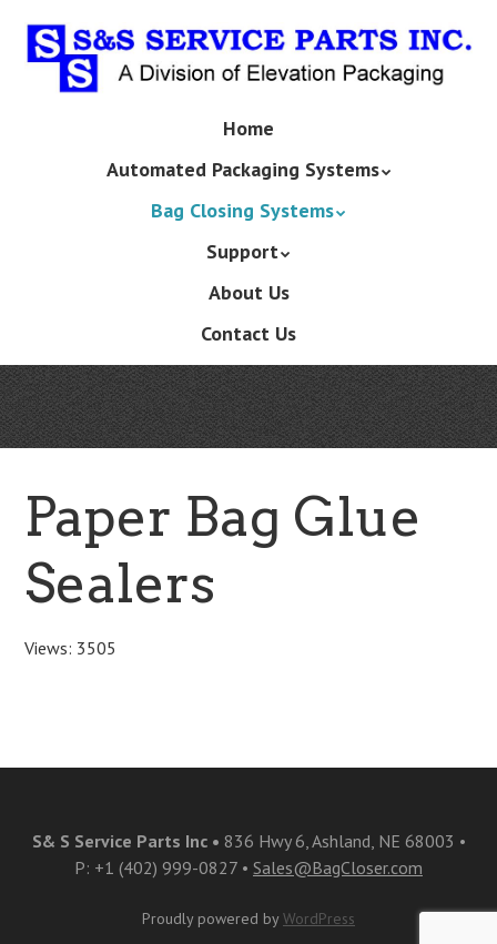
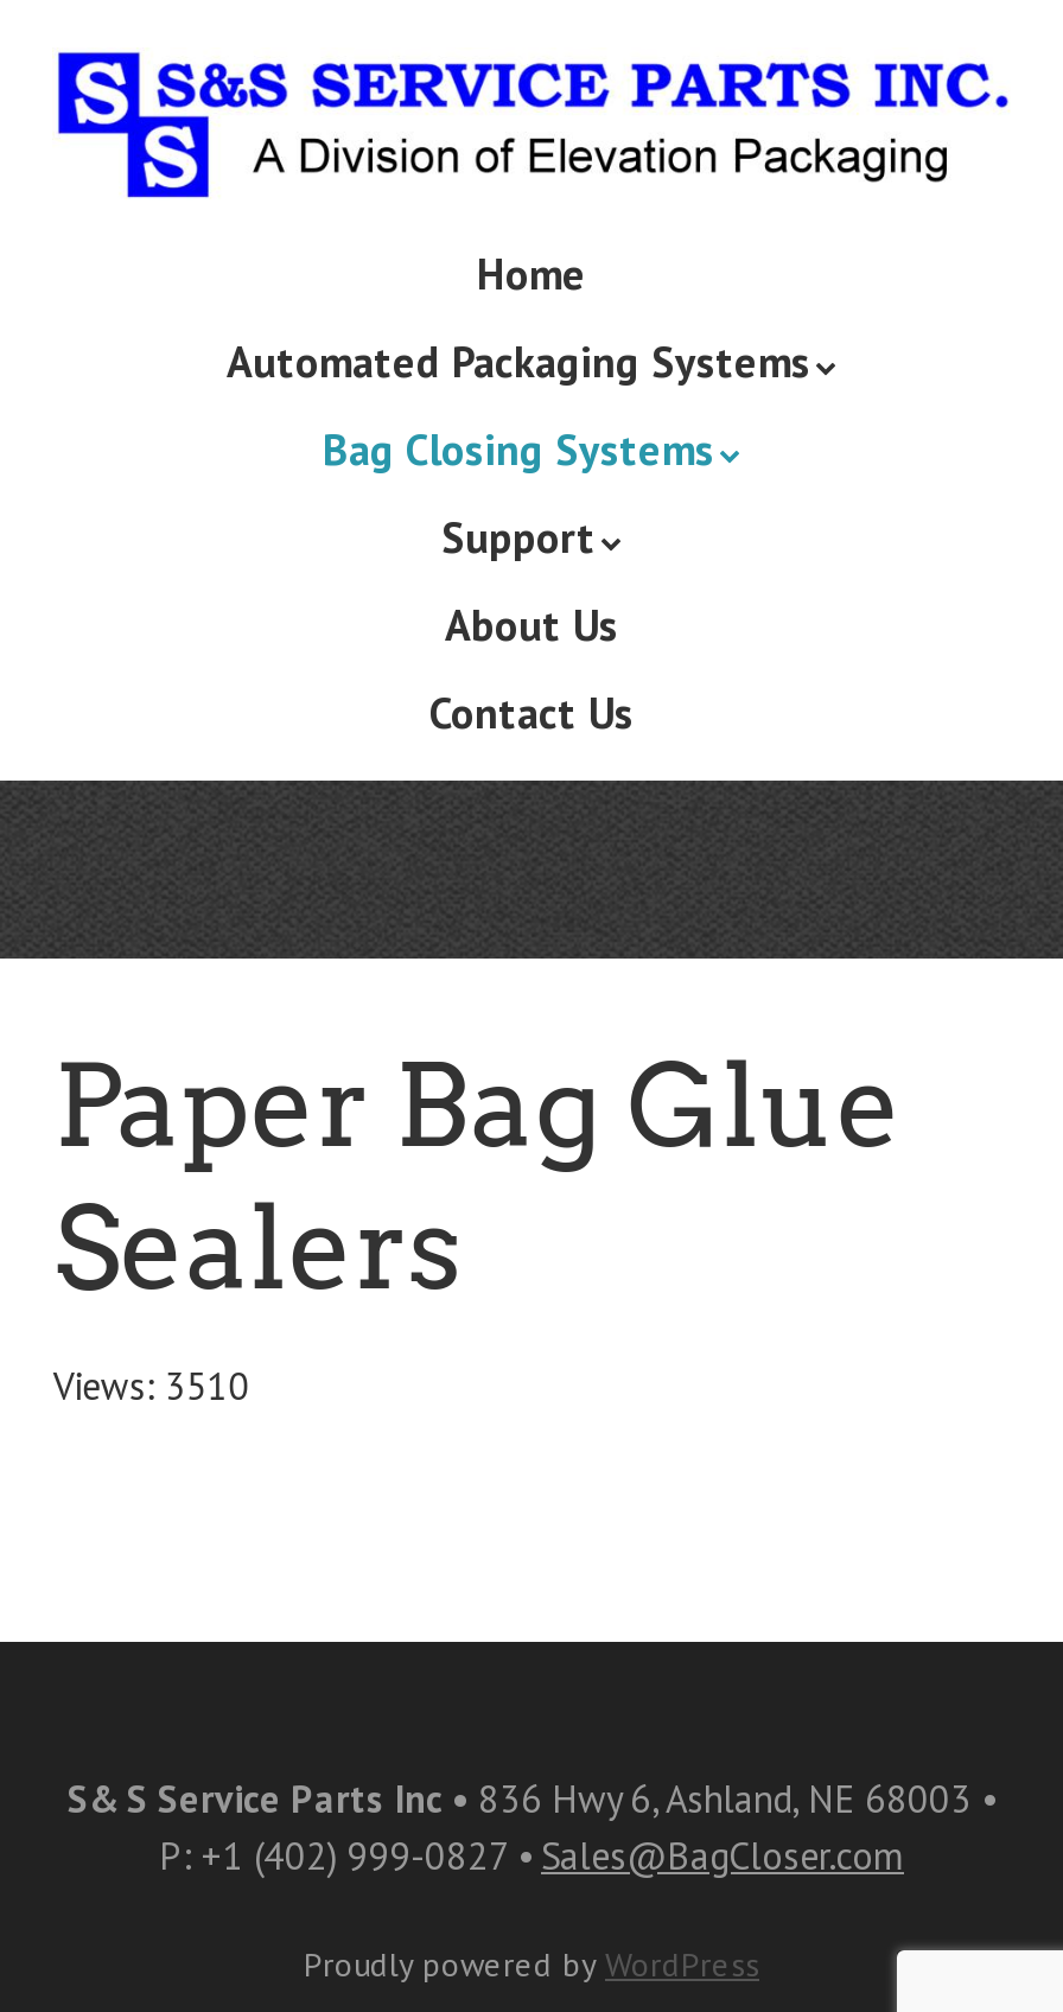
- Views: 3505
+ Views: 3510
